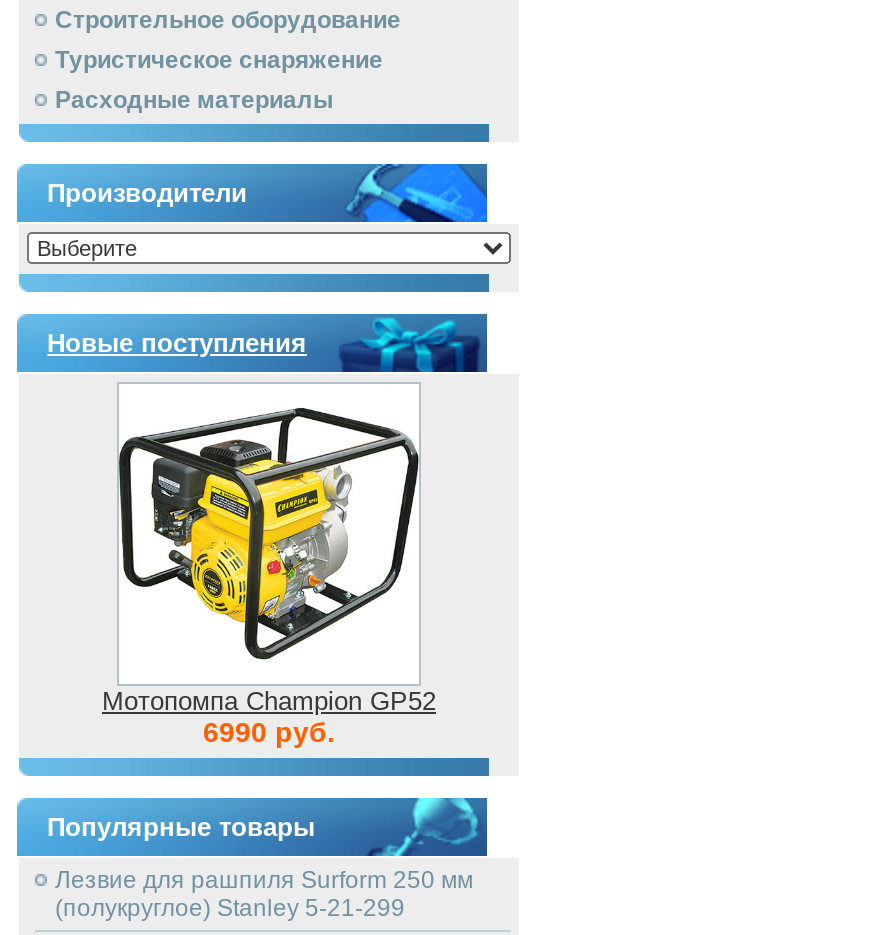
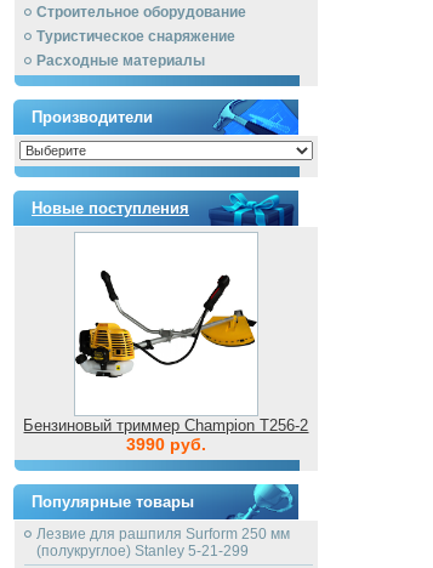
- [image]
- Мотопомпа Champion GP52
- 6990 руб.
+ [image]
+ Бензиновый триммер Champion T256-2
+ 3990 руб.
